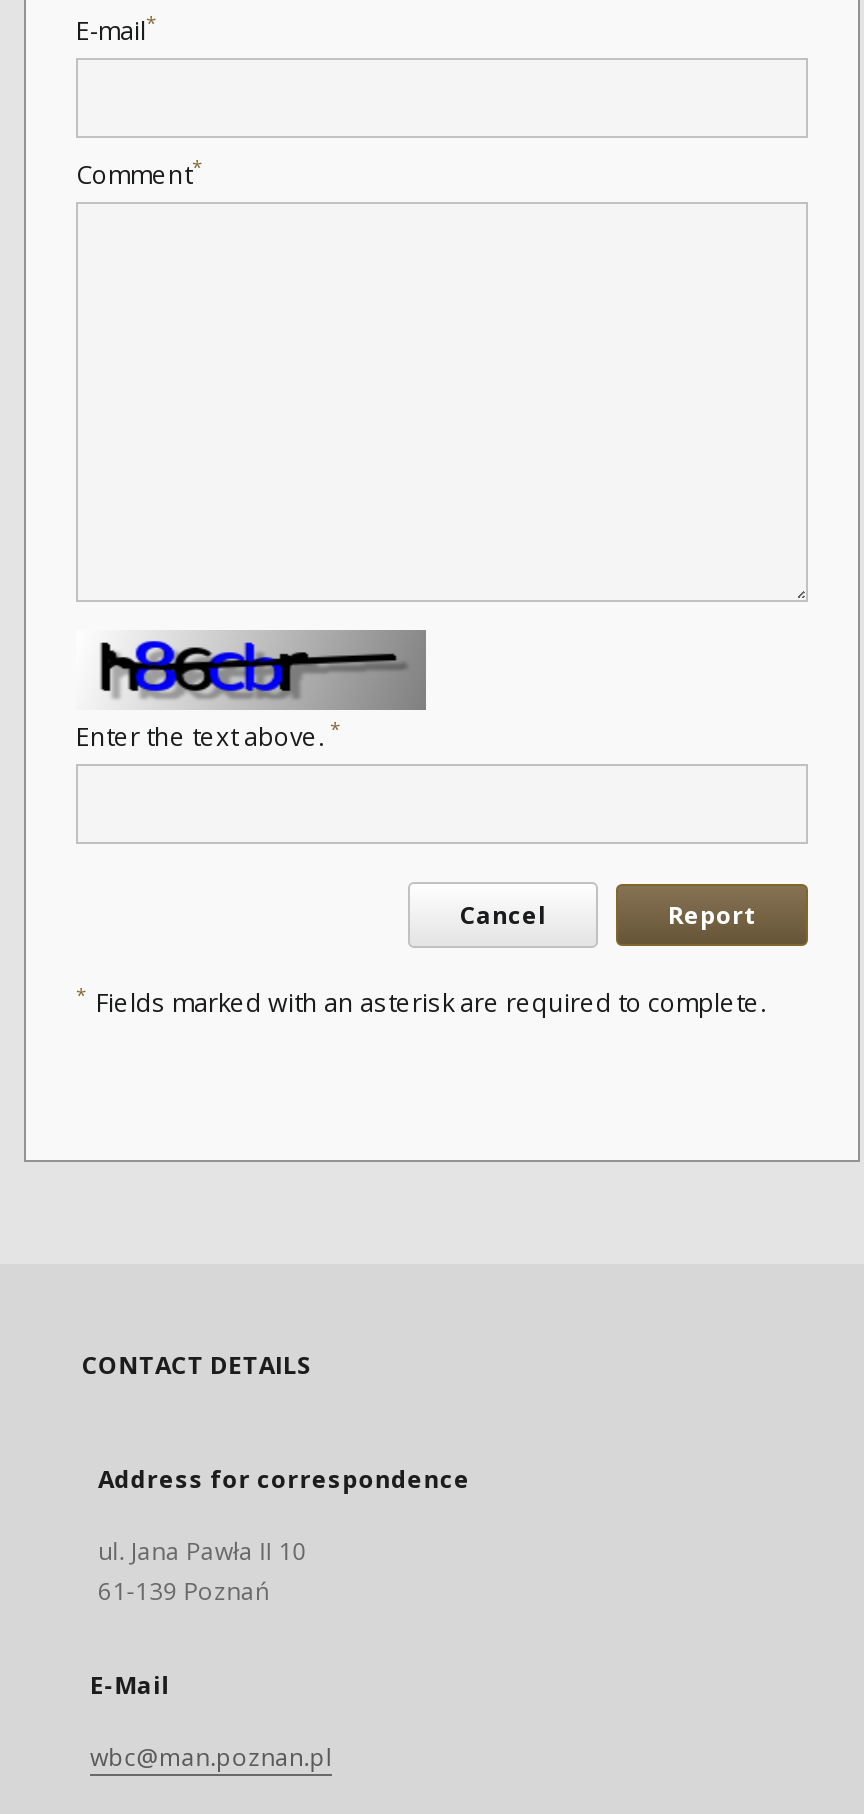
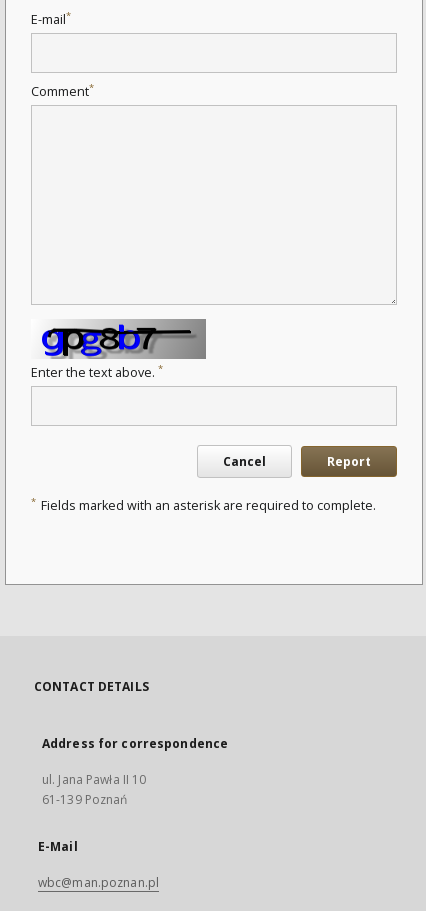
- [image]
+ [image]
